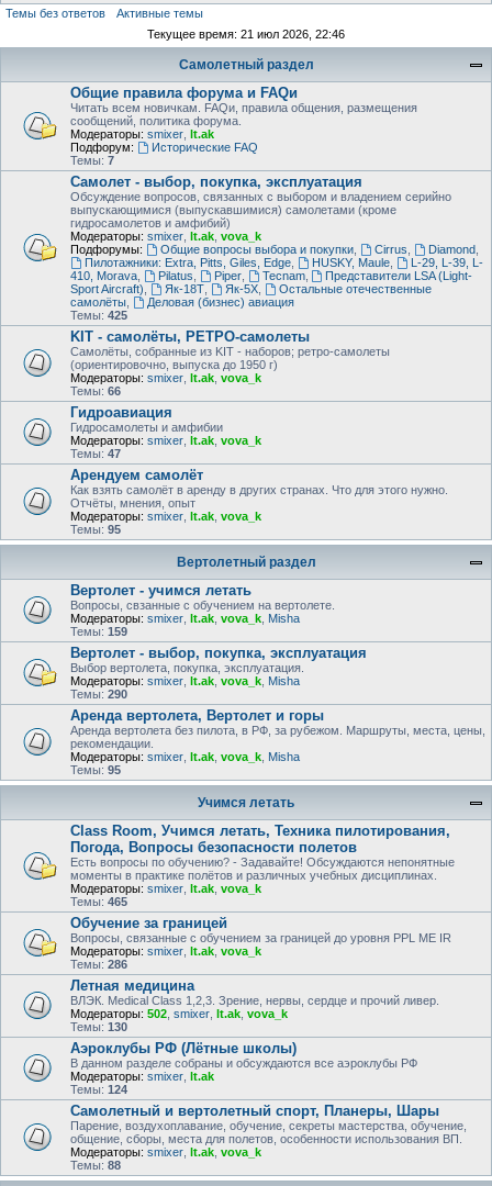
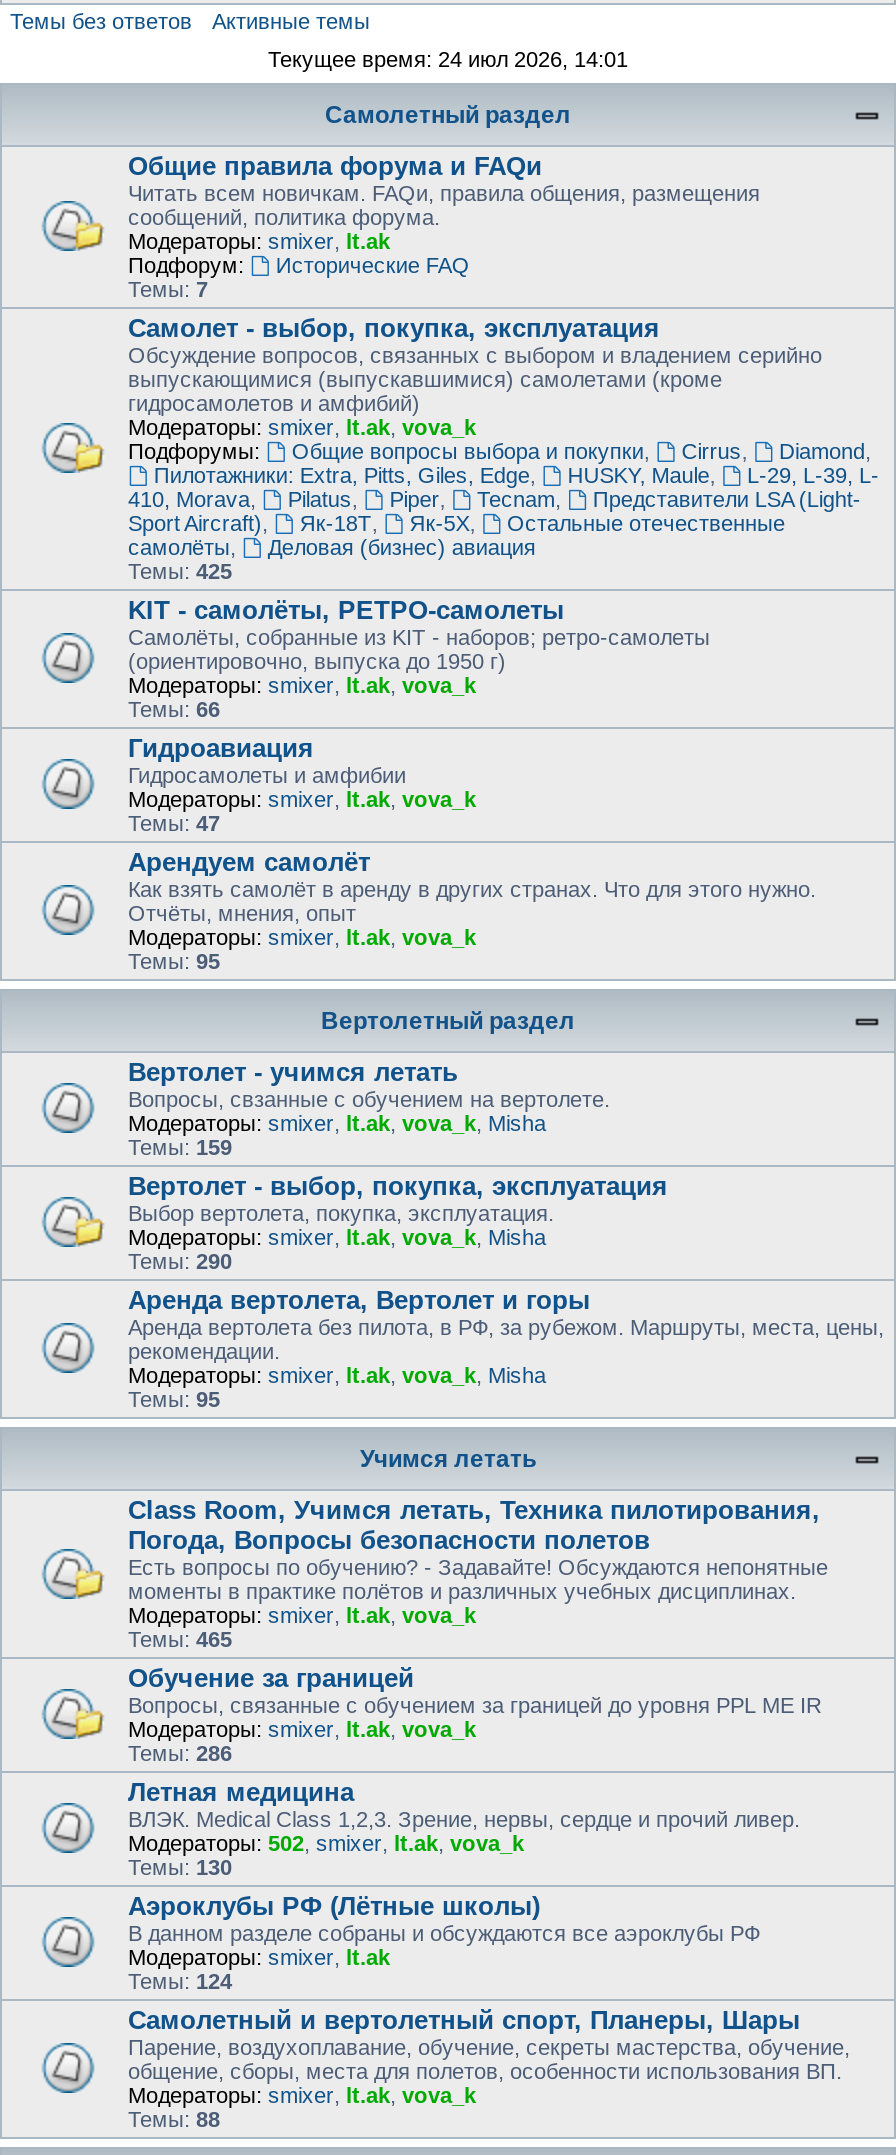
- Текущее время: 21 июл 2026, 22:46
+ Текущее время: 24 июл 2026, 14:01
